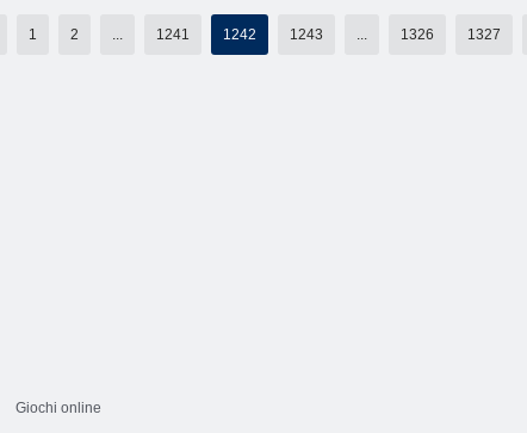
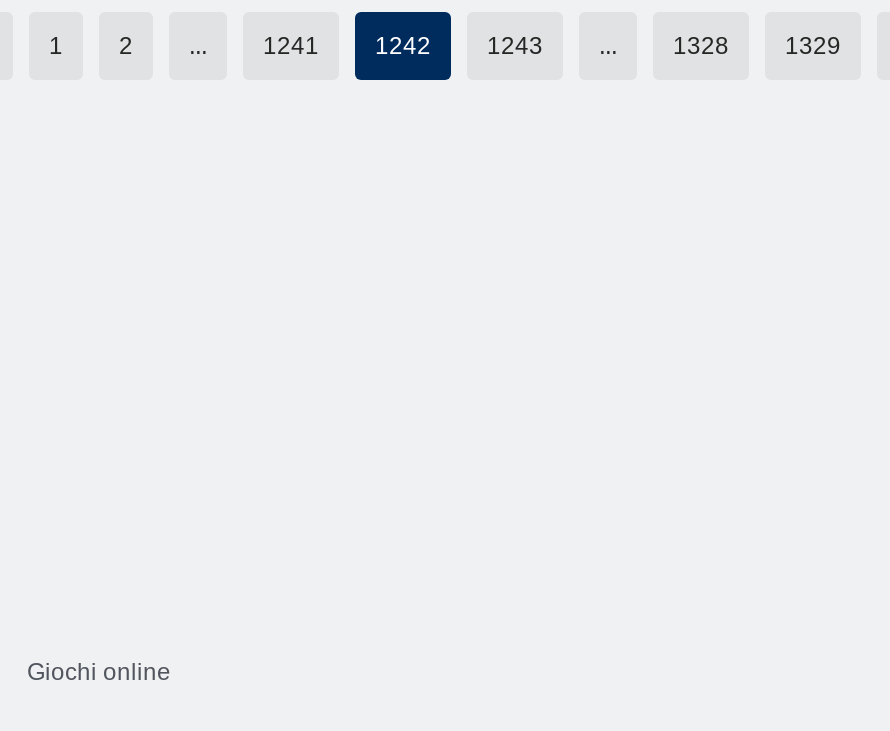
- 1326
+ 1328

- 1327
+ 1329
